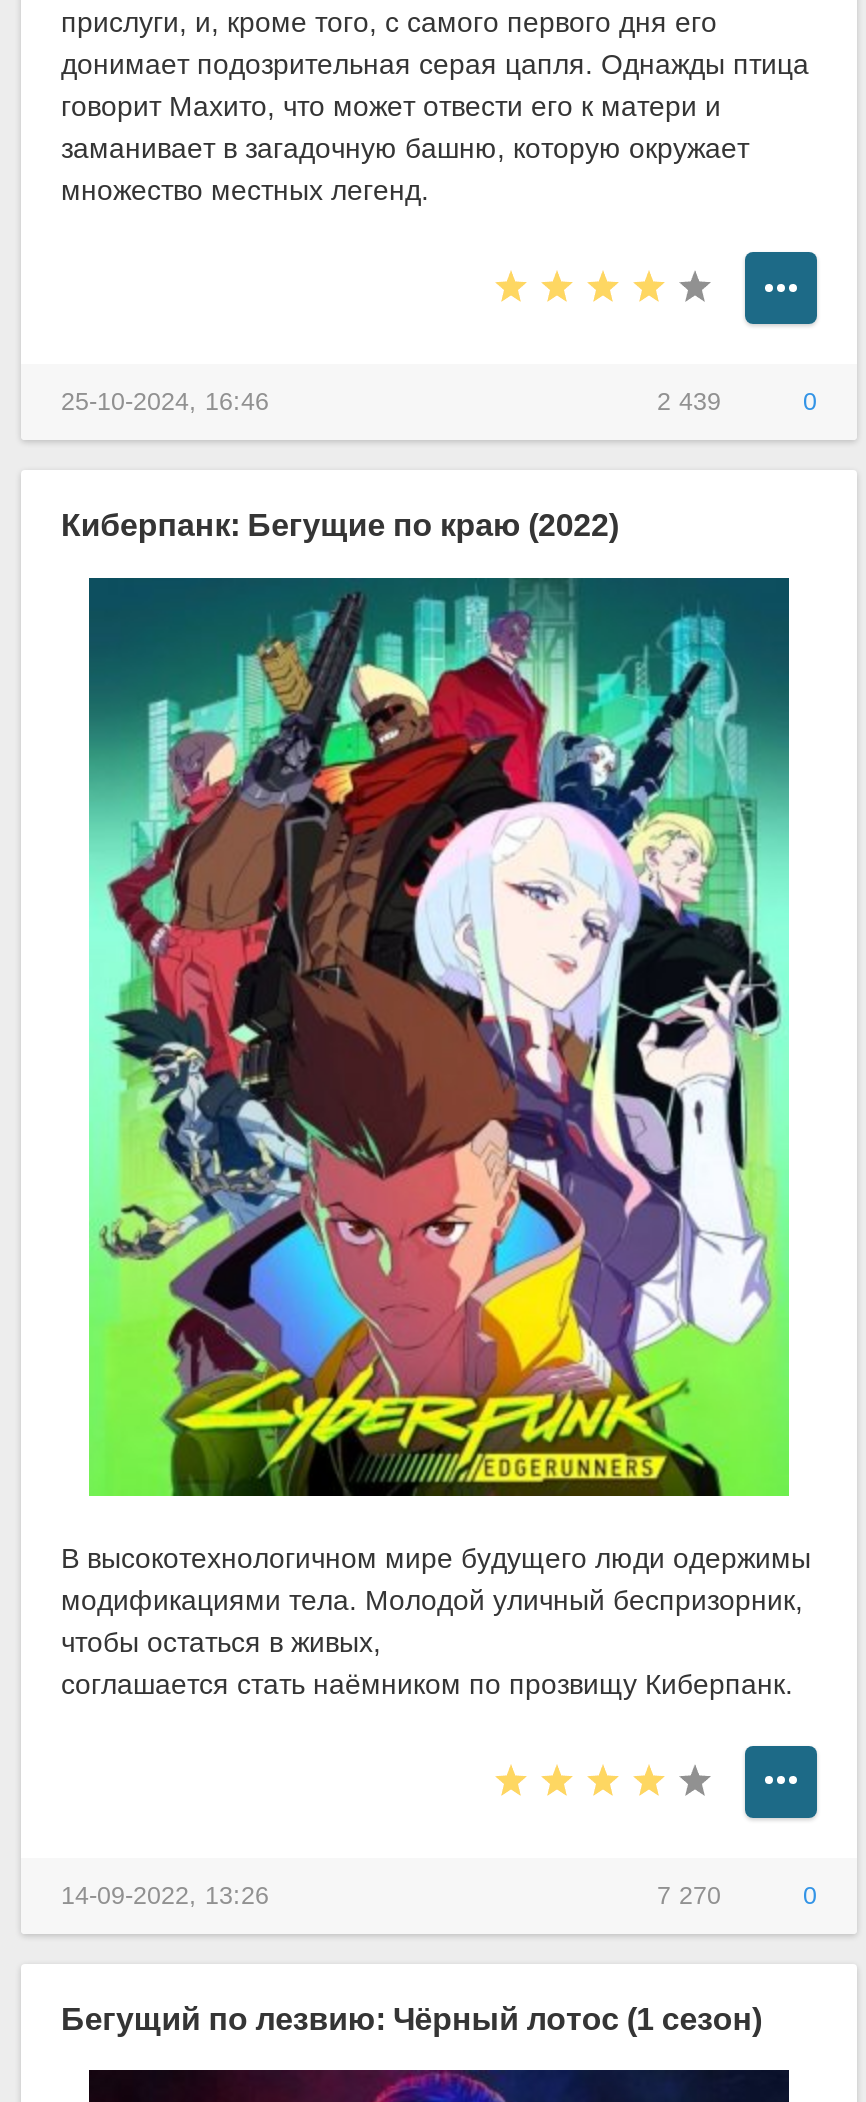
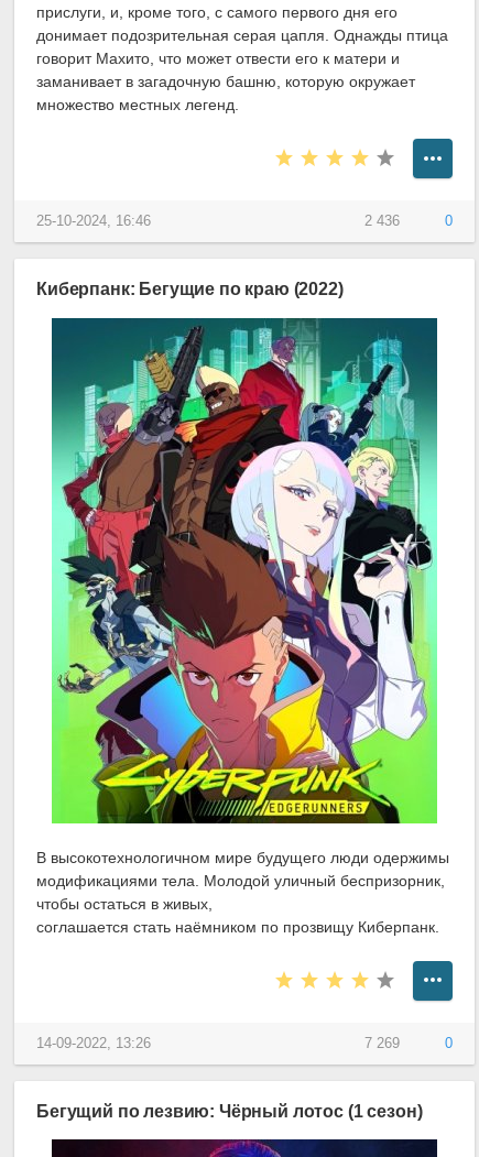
- 2 439
+ 2 436

- 7 270
+ 7 269
